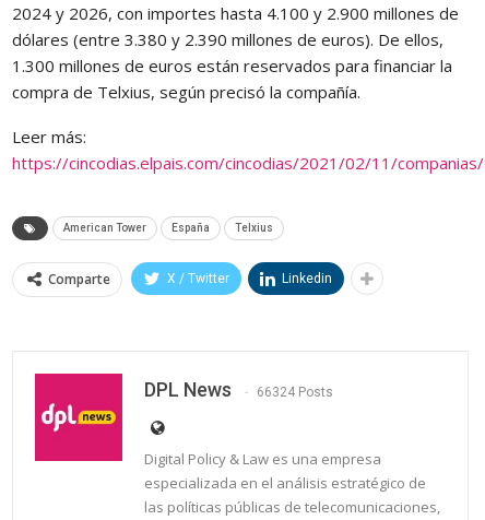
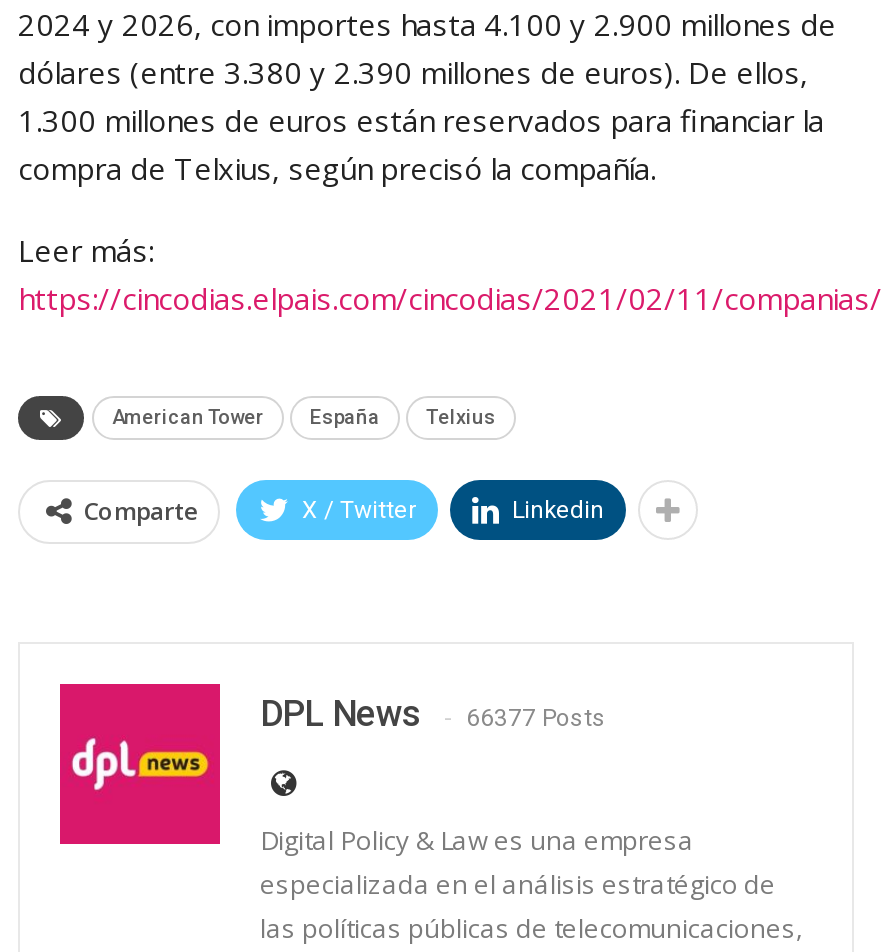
- DPL News 66324 Posts
+ DPL News 66377 Posts
